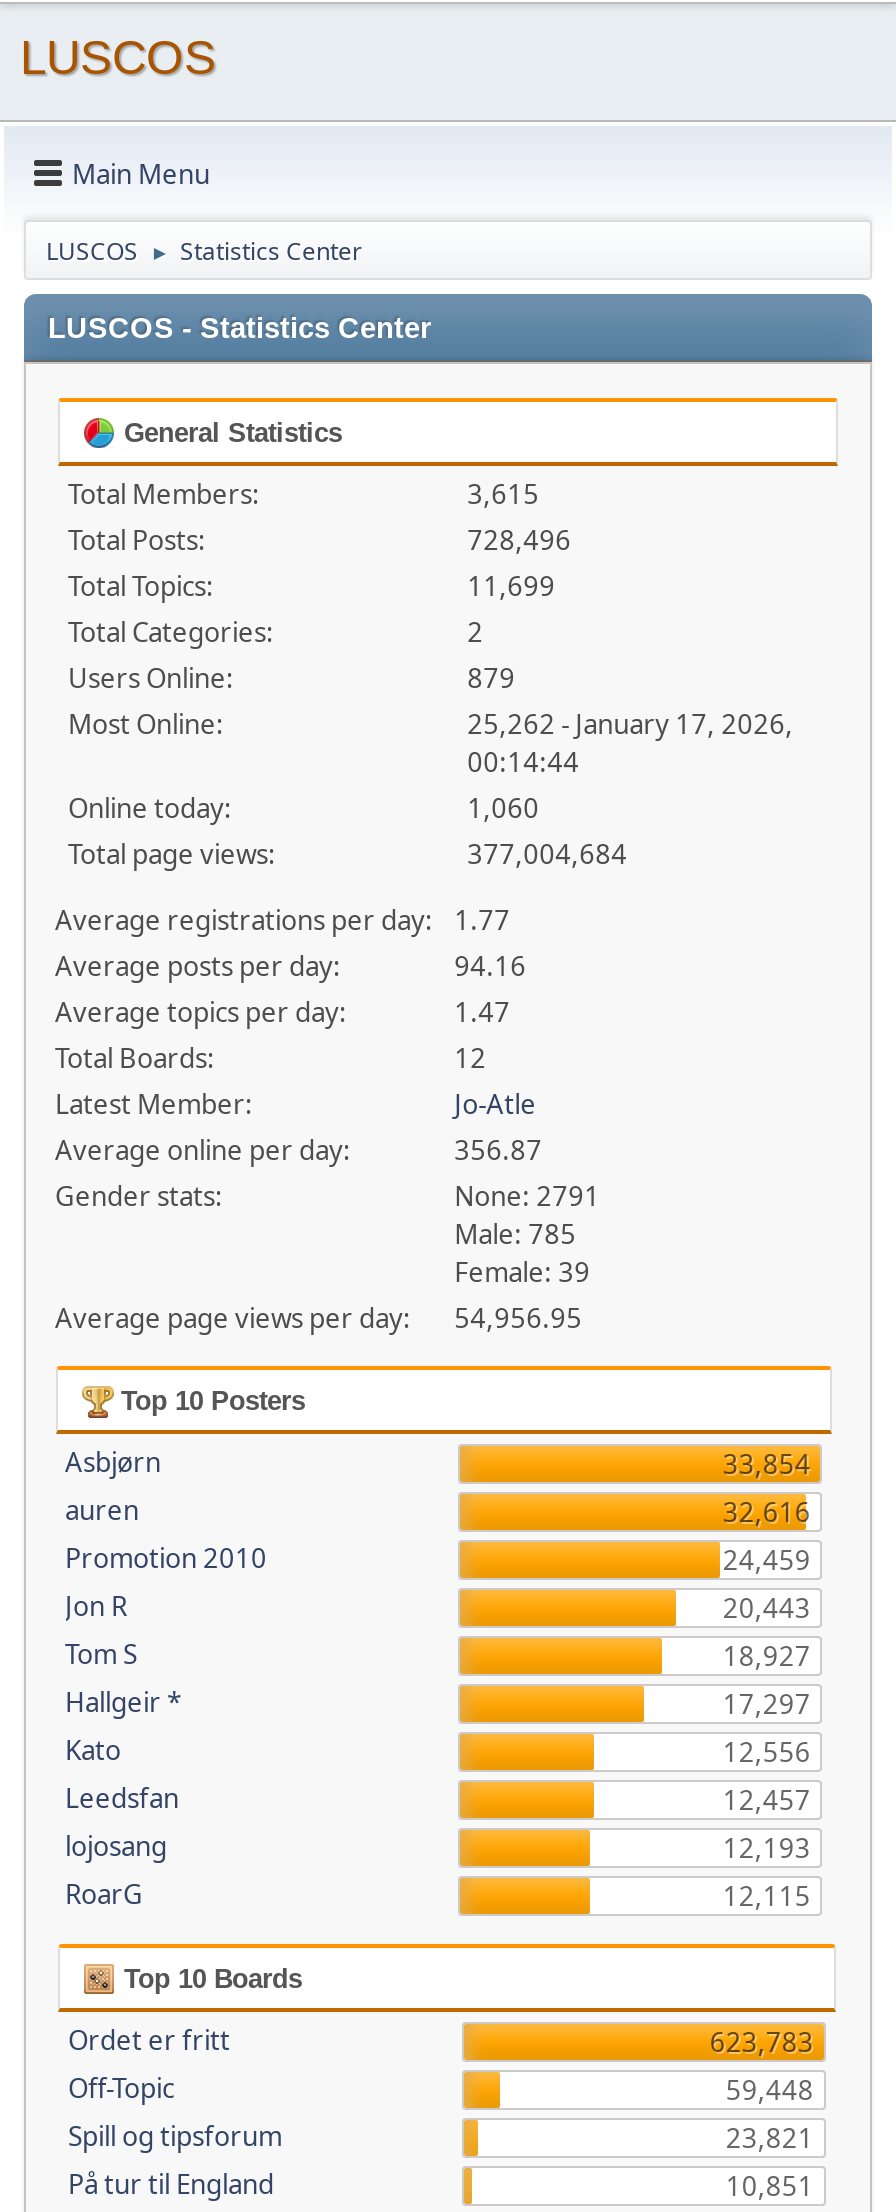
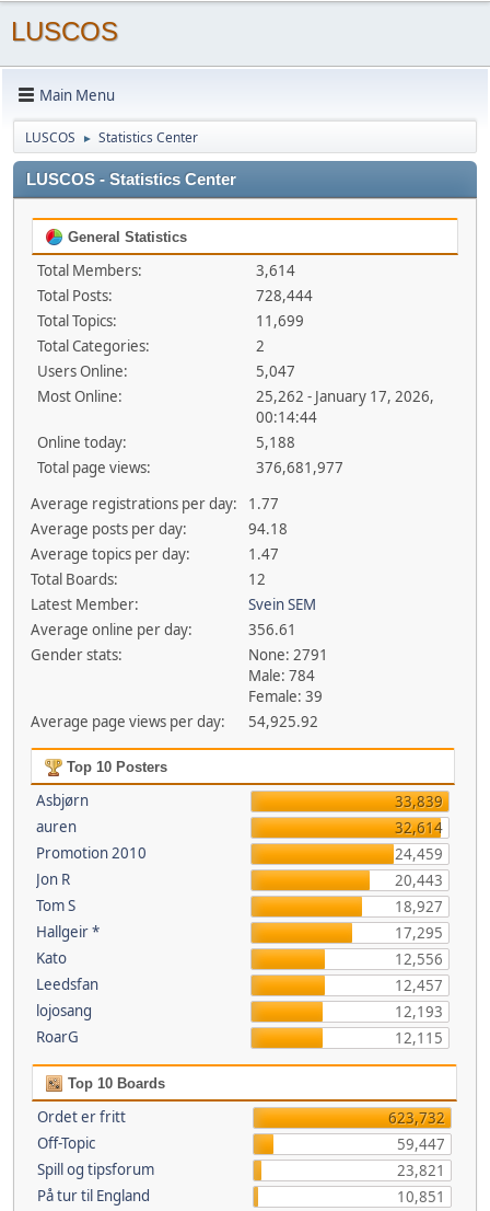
- 3,615
+ 3,614

- 728,496
+ 728,444

- 879
+ 5,047

- 1,060
+ 5,188

- 377,004,684
+ 376,681,977

- 94.16
+ 94.18

- Jo-Atle
+ Svein SEM

- 356.87
+ 356.61

- Male: 785
+ Male: 784

- Average page views per day: 54,956.95
+ Average page views per day: 54,925.92

- 33,854
+ 33,839

- 32,616
+ 32,614

- 17,297
+ 17,295

- 623,783
+ 623,732

- 59,448
+ 59,447
